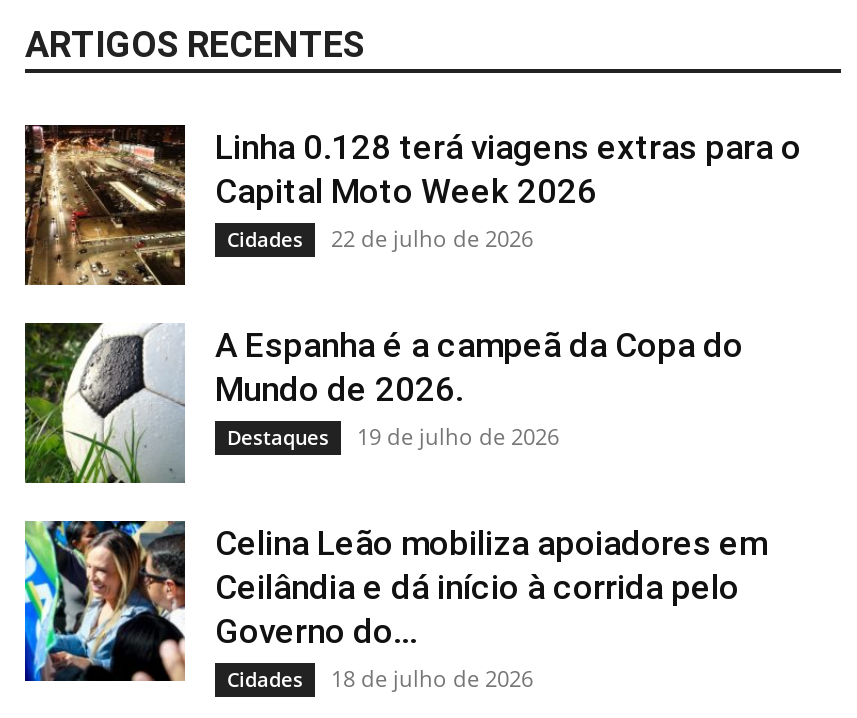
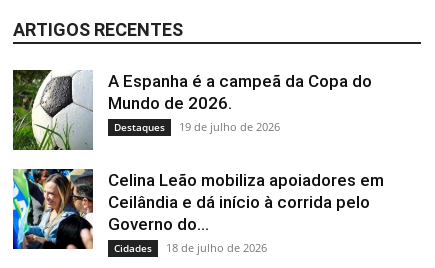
- [image]
- Linha 0.128 terá viagens extras para o
- Capital Moto Week 2026
- Cidades
- 22 de julho de 2026
